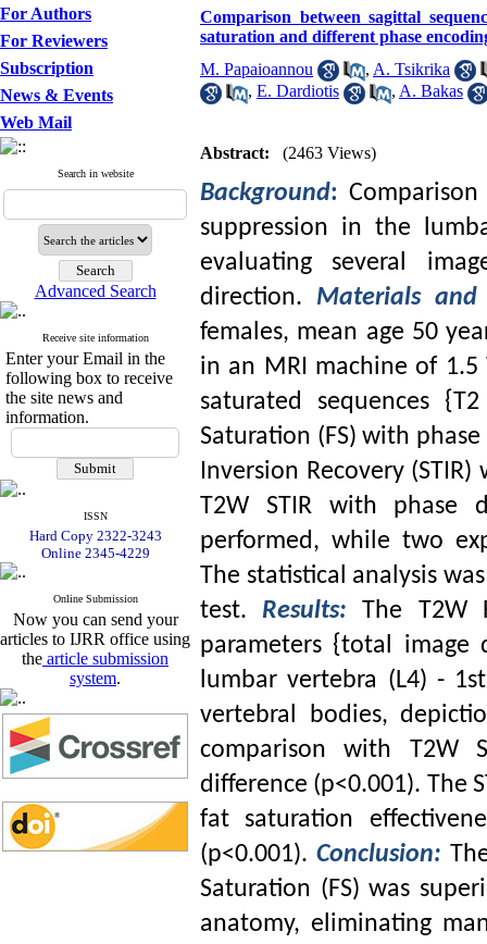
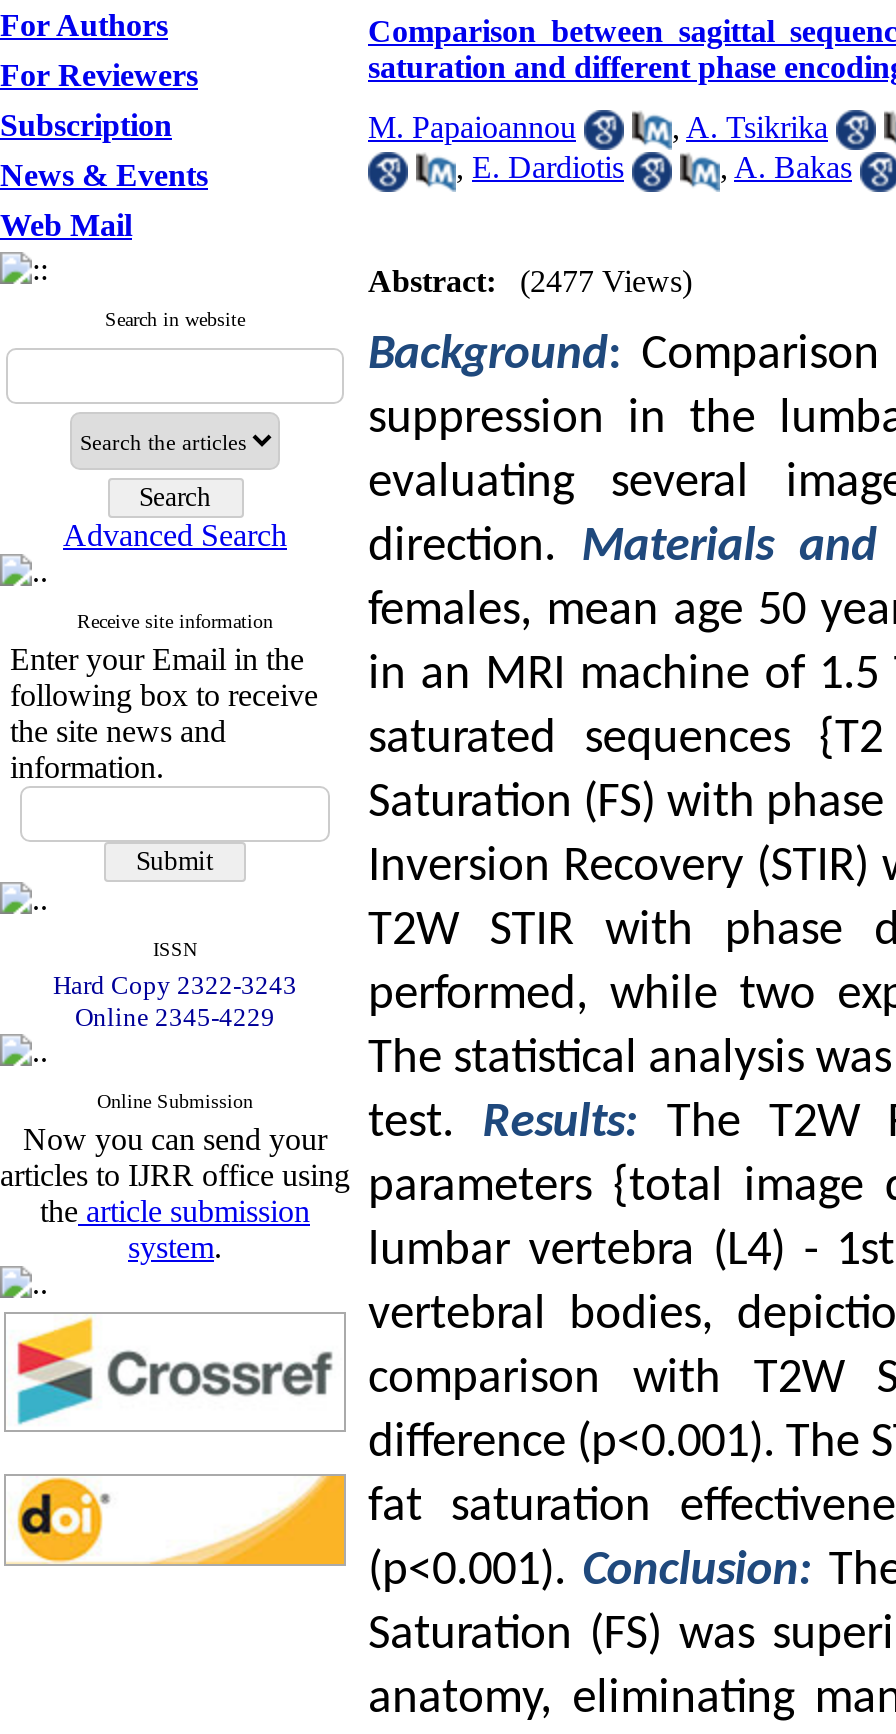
- Abstract: (2463 Views)
+ Abstract: (2477 Views)
